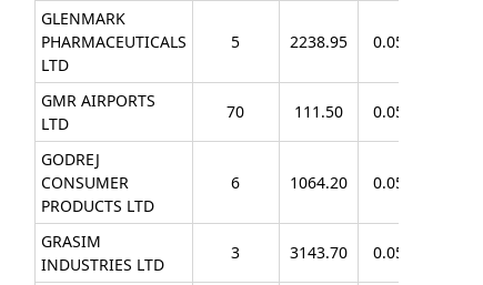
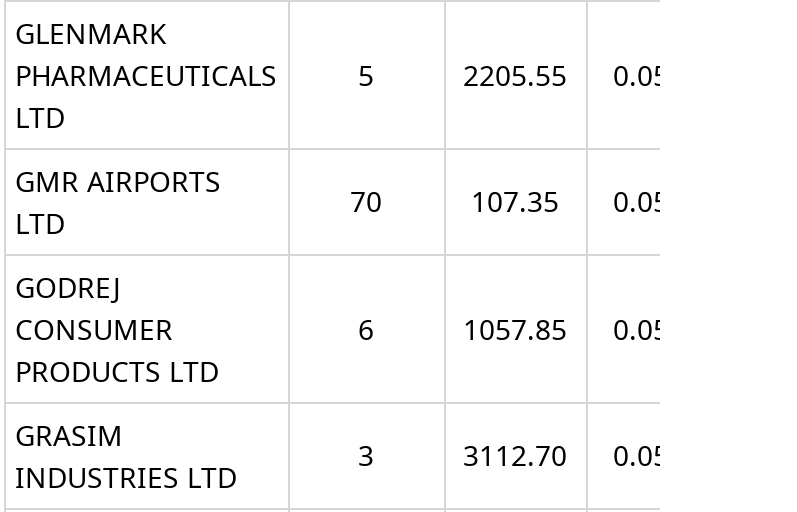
- 2238.95
+ 2205.55

- 111.50
+ 107.35

- 1064.20
+ 1057.85

- 3143.70
+ 3112.70
